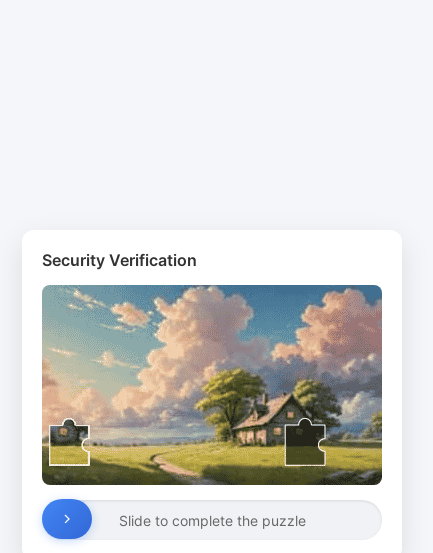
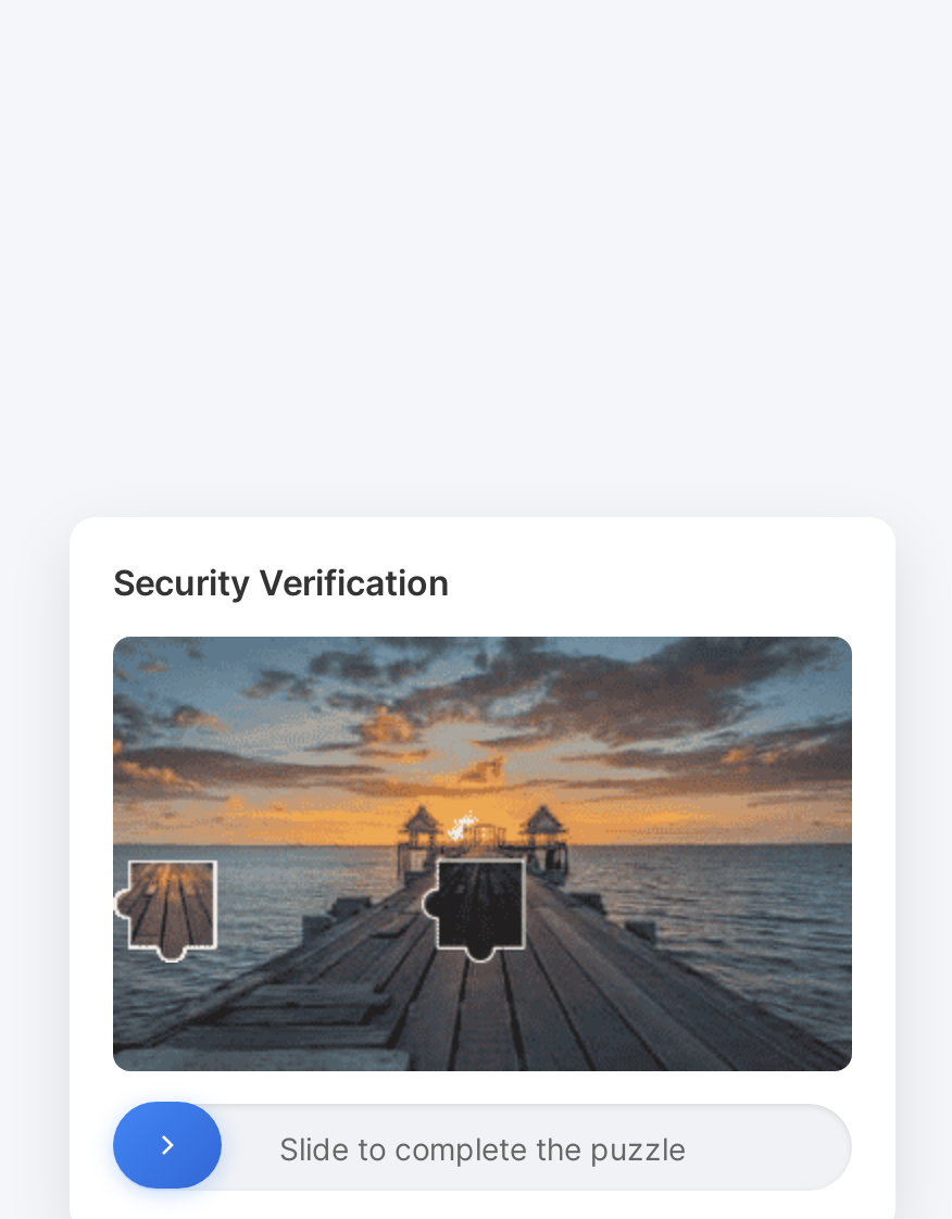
- [image]
+ [image]
